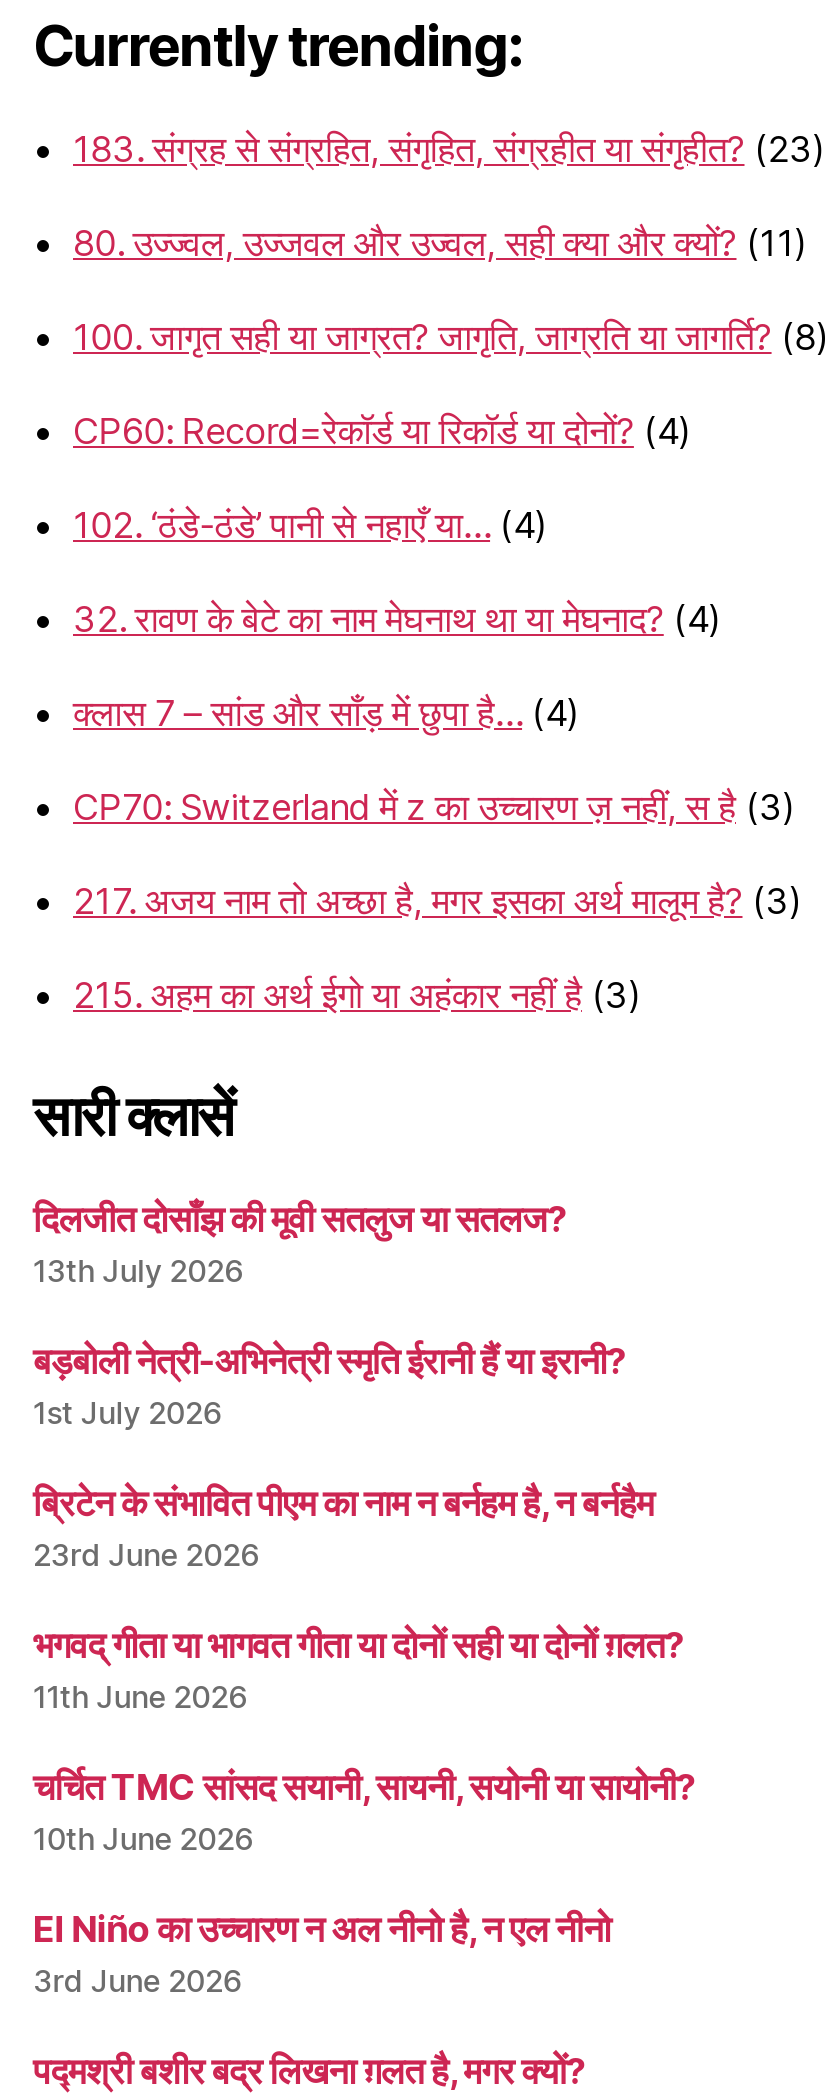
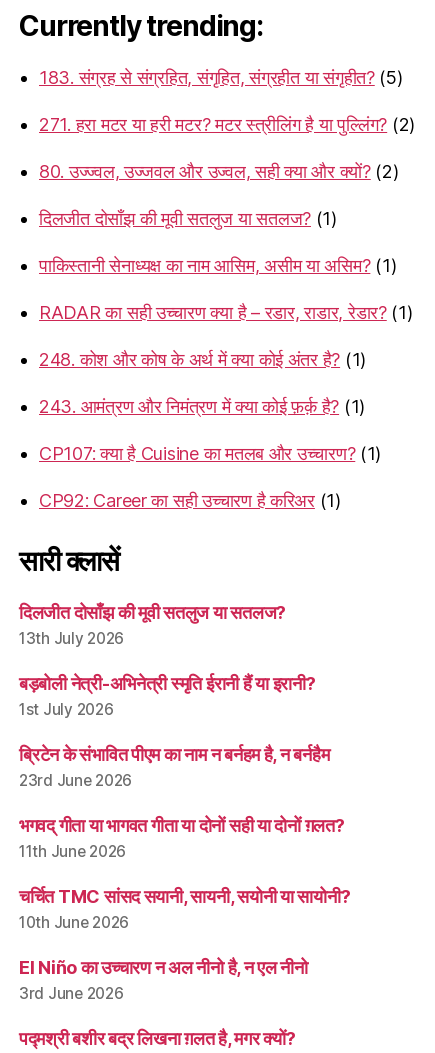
- 183. संग्रह से संग्रहित, संगृहित, संग्रहीत या संगृहीत? (23)
+ 183. संग्रह से संग्रहित, संगृहित, संग्रहीत या संगृहीत? (5)

- 80. उज्ज्वल, उज्जवल और उज्वल, सही क्या और क्यों? (11)
+ 271. हरा मटर या हरी मटर? मटर स्त्रीलिंग है या पुल्लिंग? (2)

- 100. जागृत सही या जाग्रत? जागृति, जाग्रति या जागर्ति? (8)
+ 80. उज्ज्वल, उज्जवल और उज्वल, सही क्या और क्यों? (2)

- CP60: Record=रेकॉर्ड या रिकॉर्ड या दोनों? (4)
+ दिलजीत दोसाँझ की मूवी सतलुज या सतलज? (1)

- 102. ‘ठंडे-ठंडे’ पानी से नहाएँ या… (4)
+ पाकिस्तानी सेनाध्यक्ष का नाम आसिम, असीम या असिम? (1)

- 32. रावण के बेटे का नाम मेघनाथ था या मेघनाद? (4)
+ RADAR का सही उच्चारण क्या है – रडार, राडार, रेडार? (1)

- क्लास 7 – सांड और साँड़ में छुपा है… (4)
+ 248. कोश और कोष के अर्थ में क्या कोई अंतर है? (1)

- CP70: Switzerland में z का उच्चारण ज़ नहीं, स है (3)
+ 243. आमंत्रण और निमंत्रण में क्या कोई फ़र्क़ है? (1)

- 217. अजय नाम तो अच्छा है, मगर इसका अर्थ मालूम है? (3)
+ CP107: क्या है Cuisine का मतलब और उच्चारण? (1)

- 215. अहम का अर्थ ईगो या अहंकार नहीं है (3)
+ CP92: Career का सही उच्चारण है करिअर (1)
